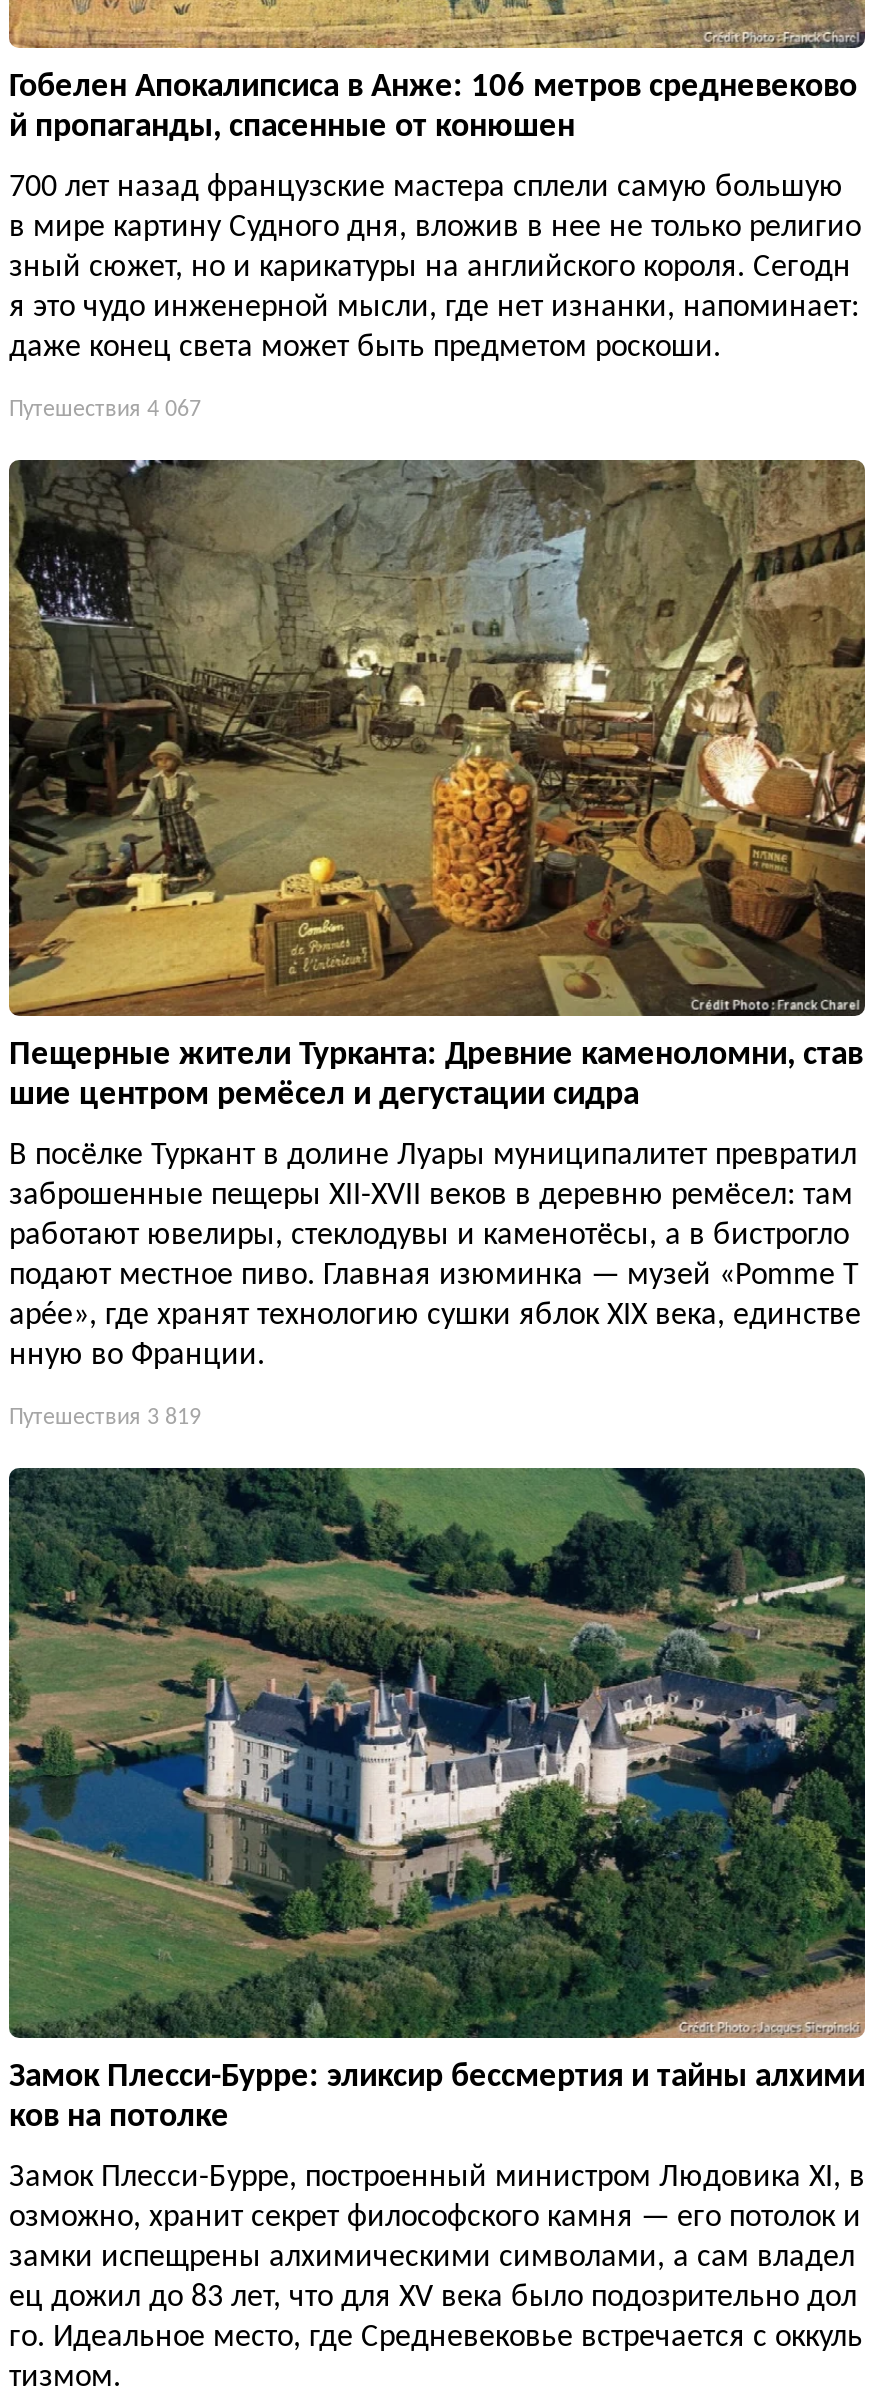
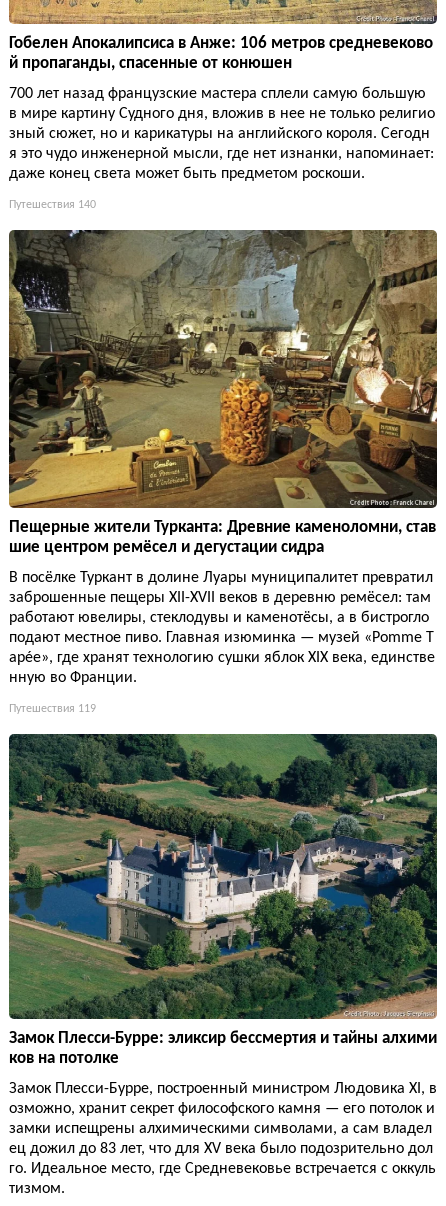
- Путешествия 4 067
+ Путешествия 140

- Путешествия 3 819
+ Путешествия 119
